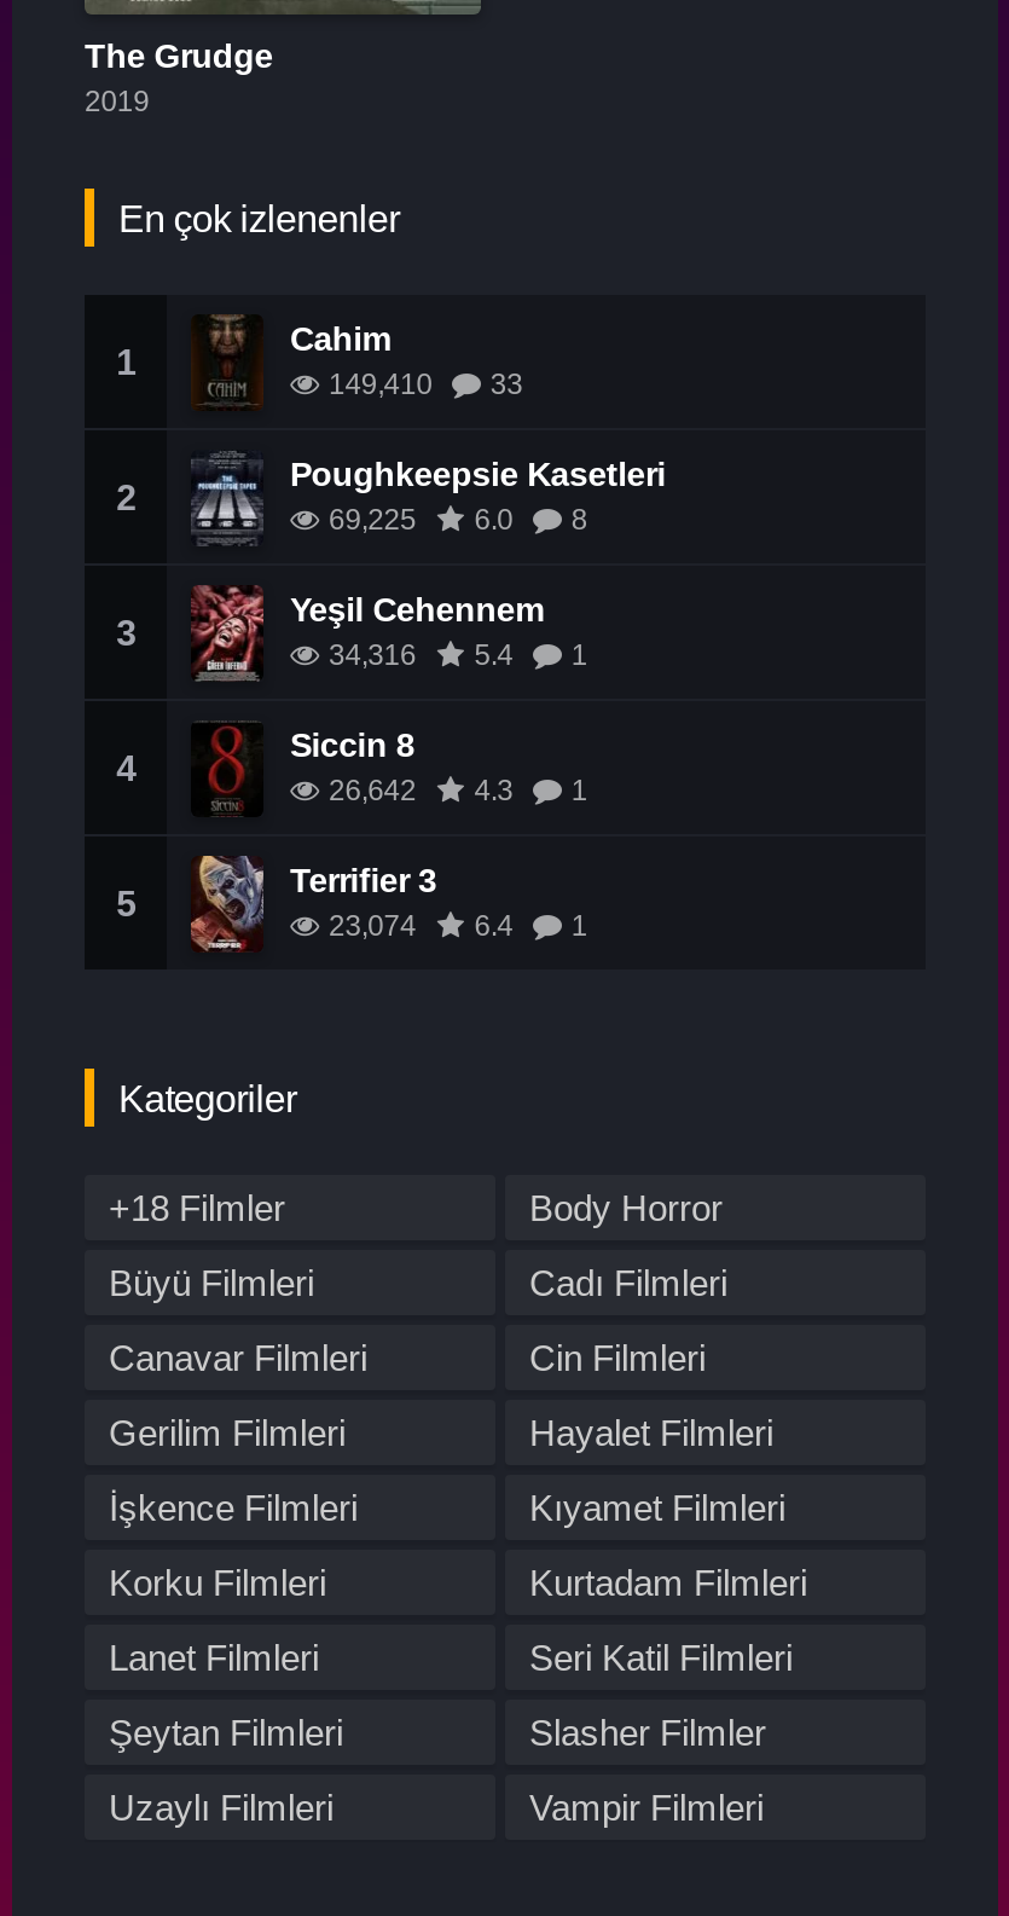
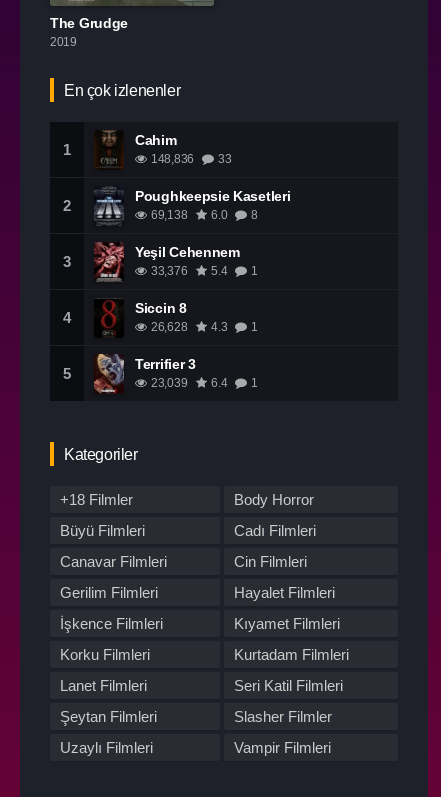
- 149,410 33
+ 148,836 33

- 69,225 6.0 8
+ 69,138 6.0 8

- 34,316 5.4 1
+ 33,376 5.4 1

- 26,642 4.3 1
+ 26,628 4.3 1

- 23,074 6.4 1
+ 23,039 6.4 1
